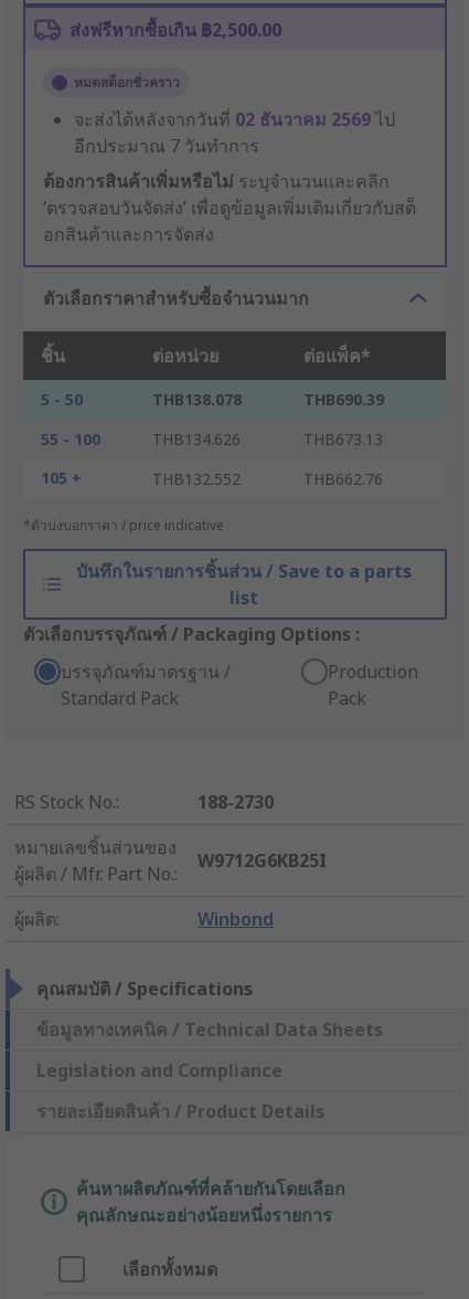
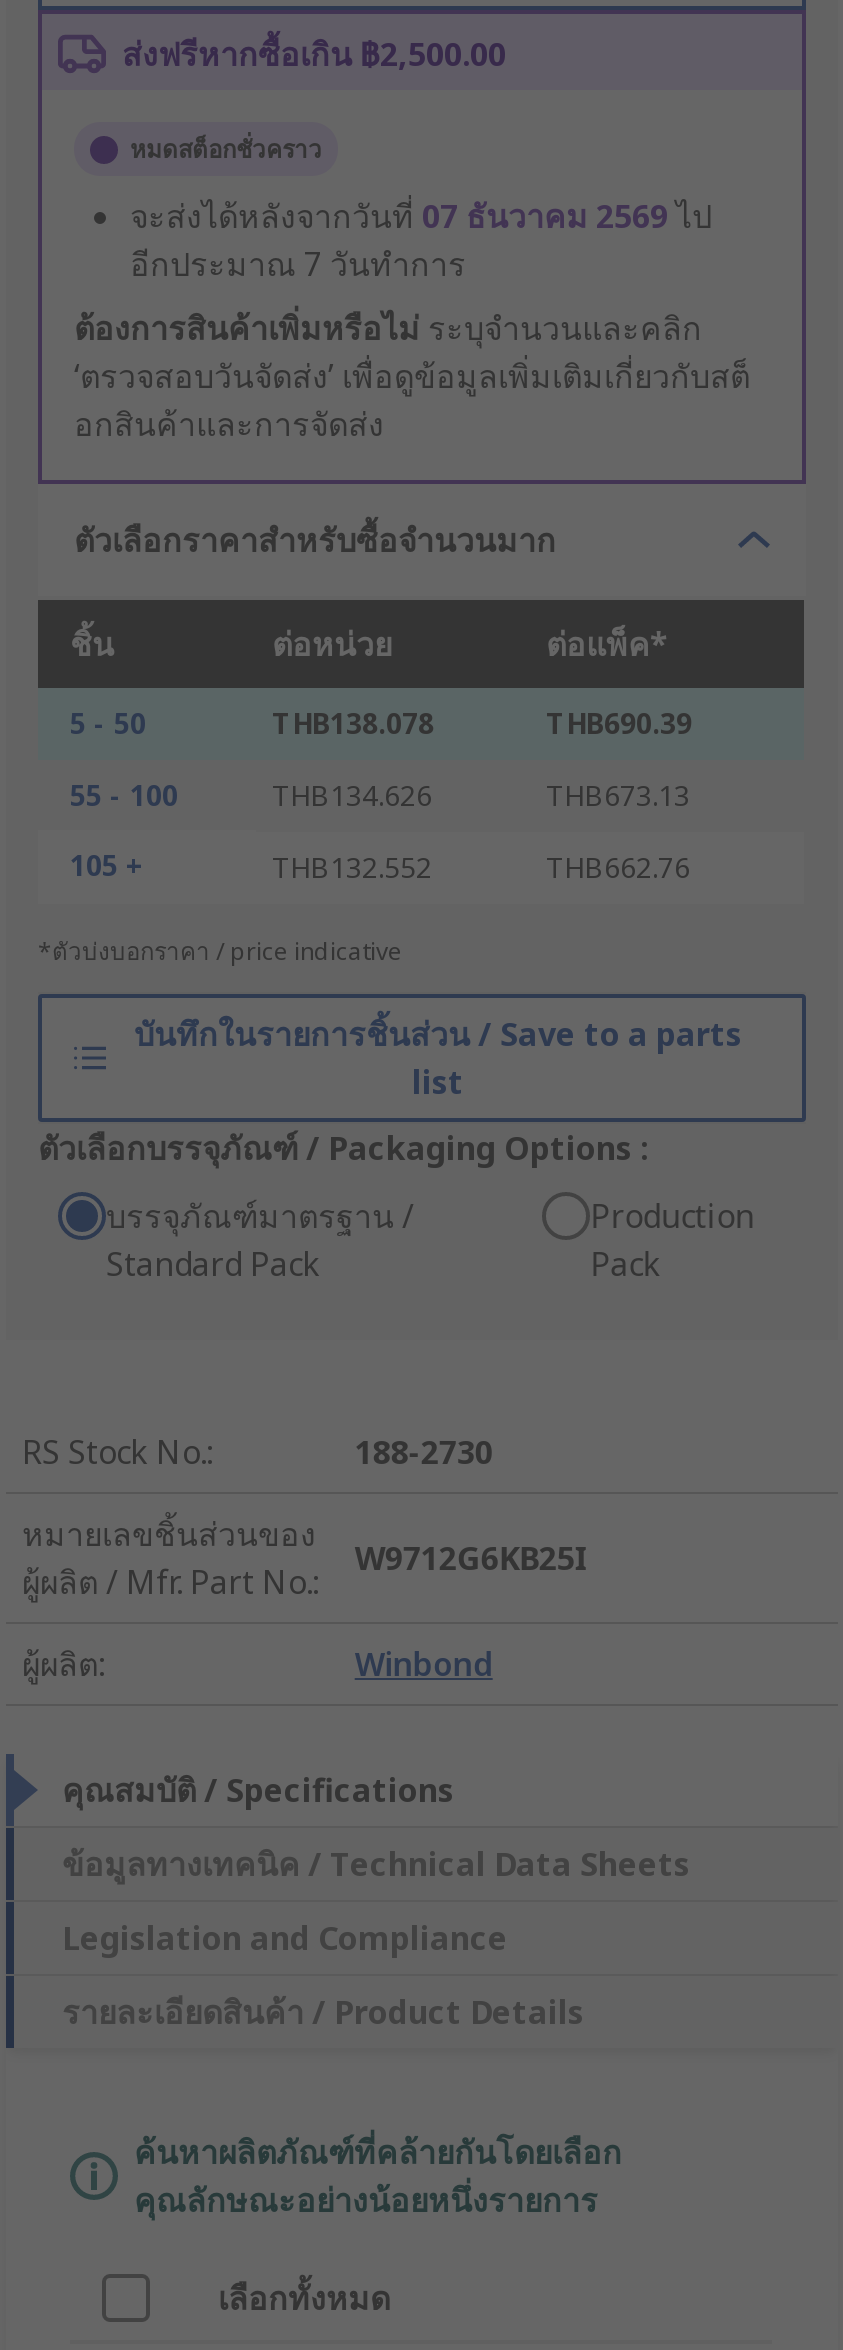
- จะส่งได้หลังจากวันที่02 ธันวาคม 2569ไป
+ จะส่งได้หลังจากวันที่07 ธันวาคม 2569ไป
